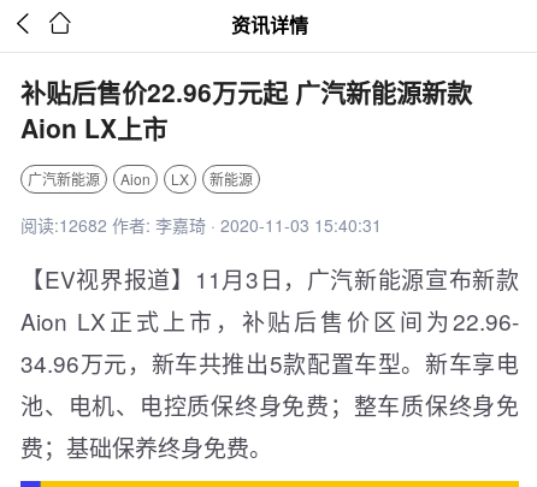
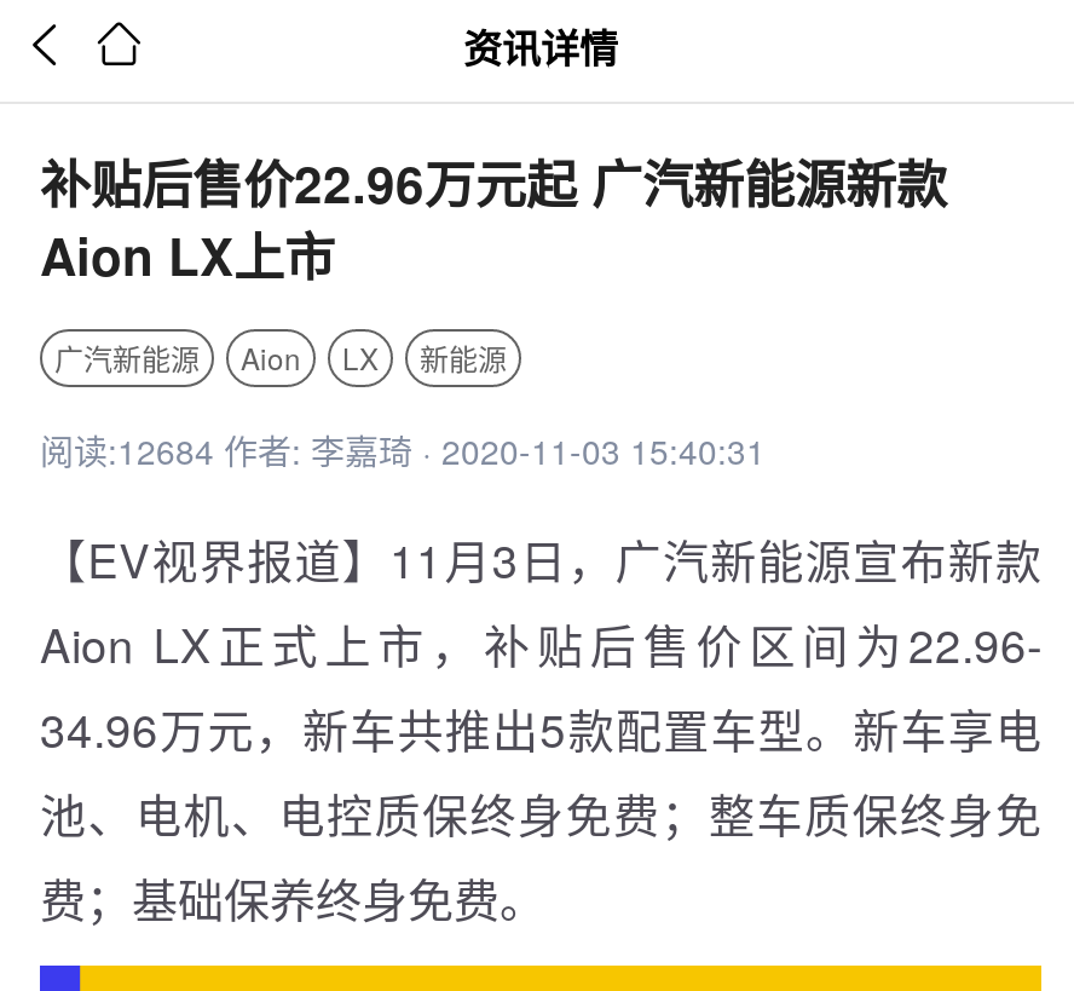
- 阅读:12682 作者: 李嘉琦 · 2020-11-03 15:40:31
+ 阅读:12684 作者: 李嘉琦 · 2020-11-03 15:40:31
